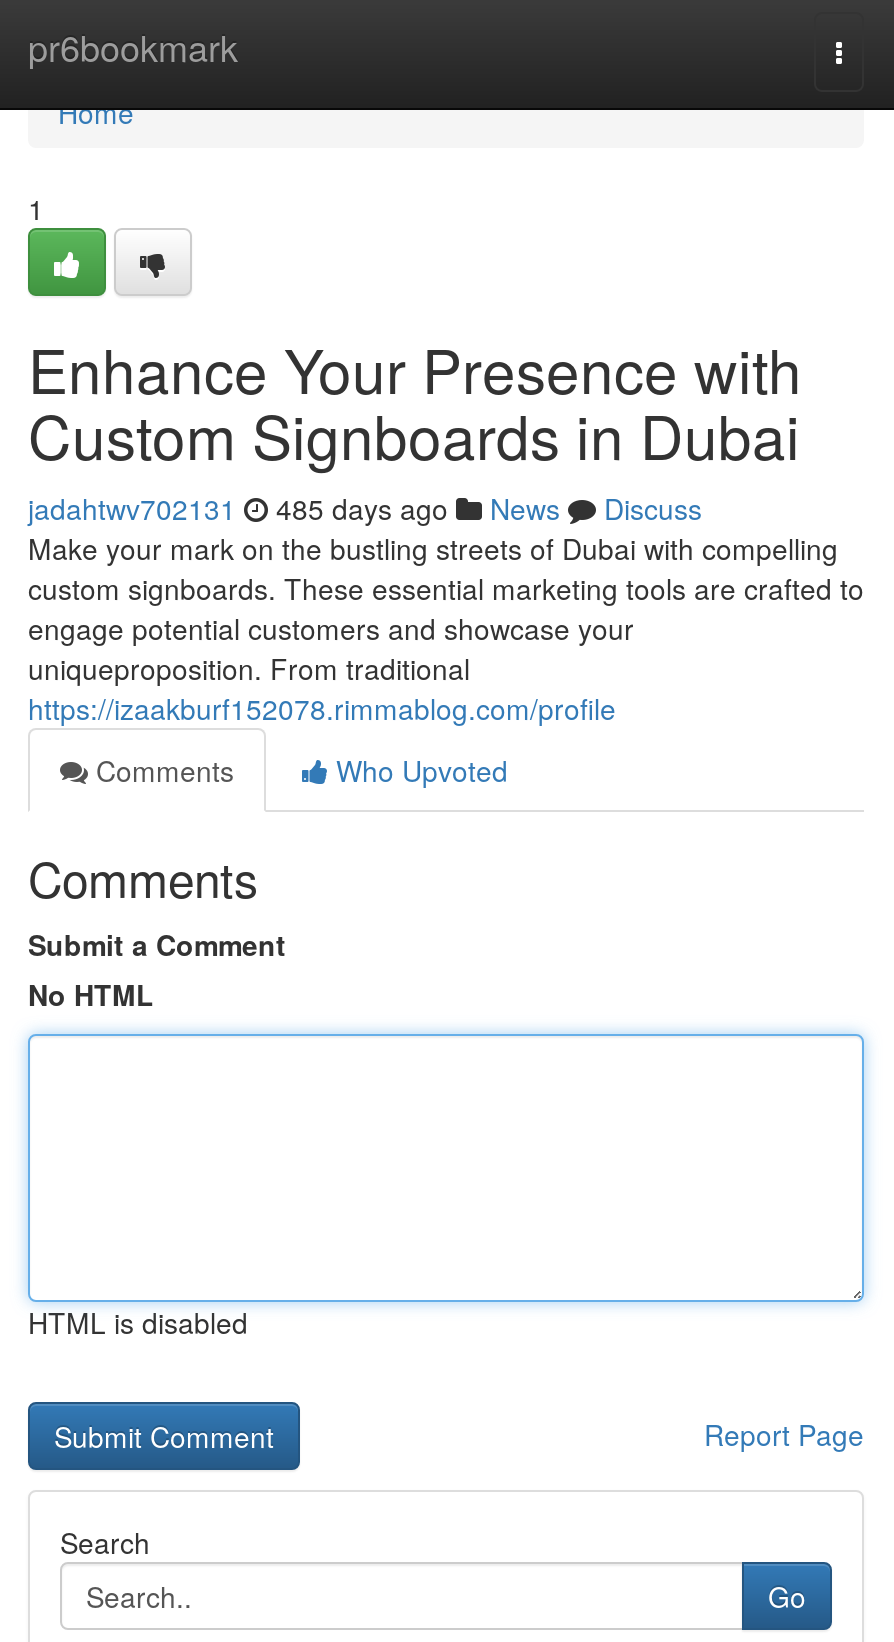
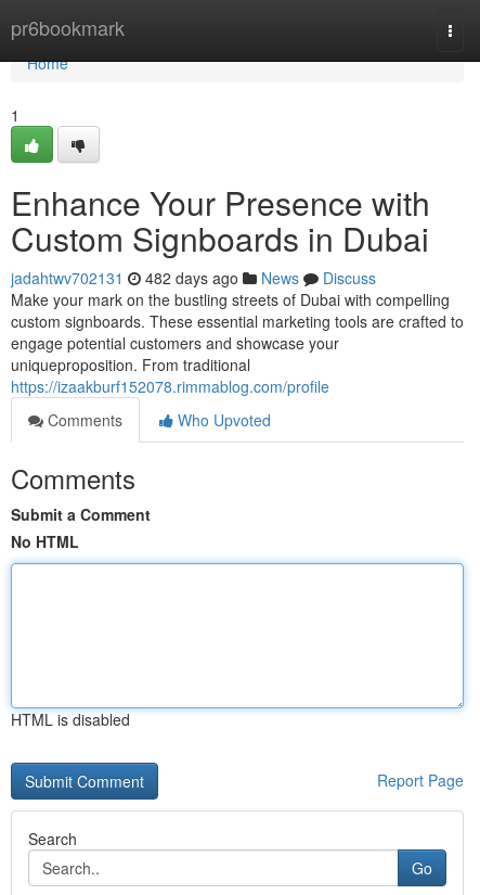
- jadahtwv702131 485 days ago News Discuss
+ jadahtwv702131 482 days ago News Discuss
